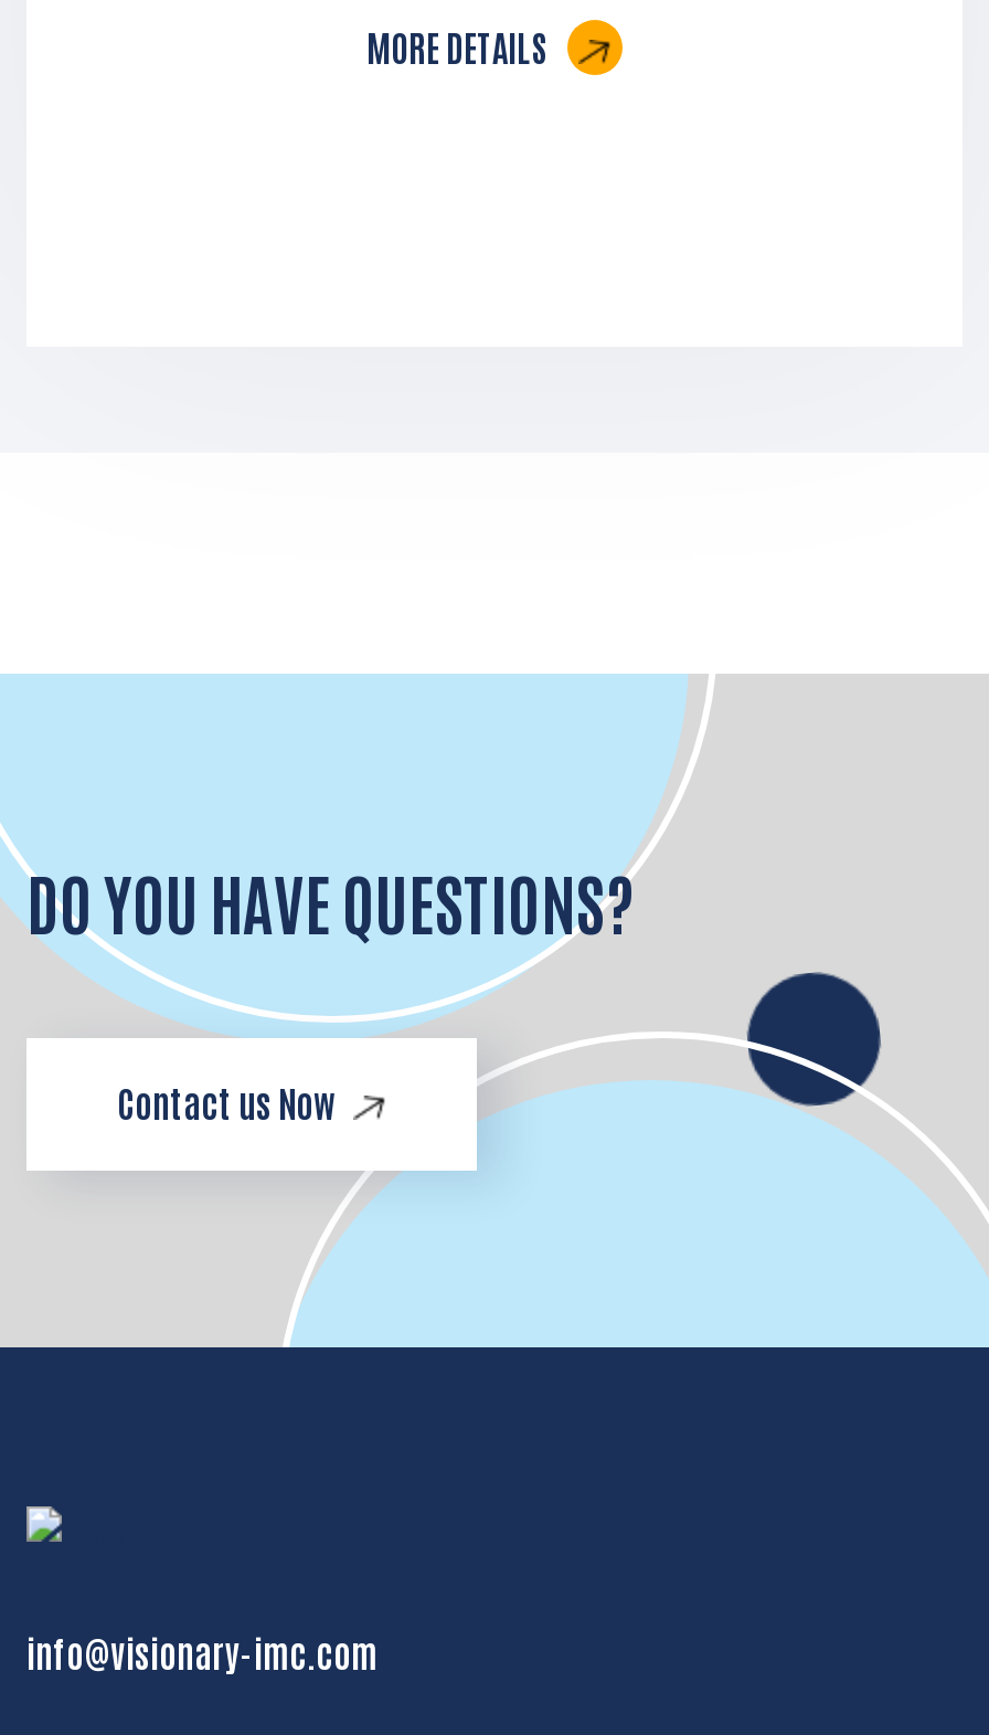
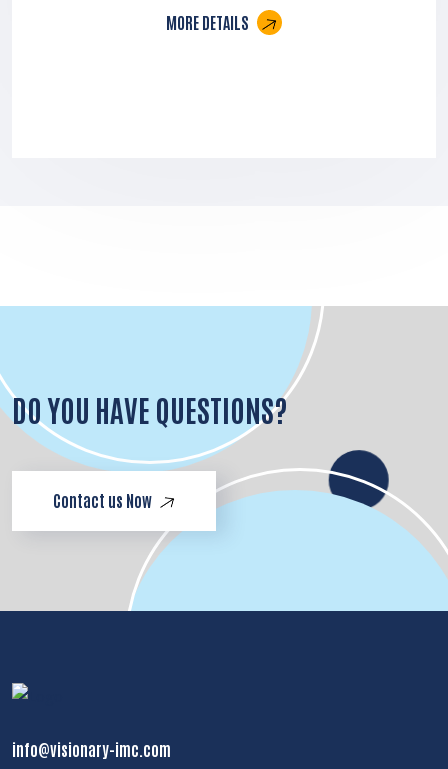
- [image]
+ [image]
